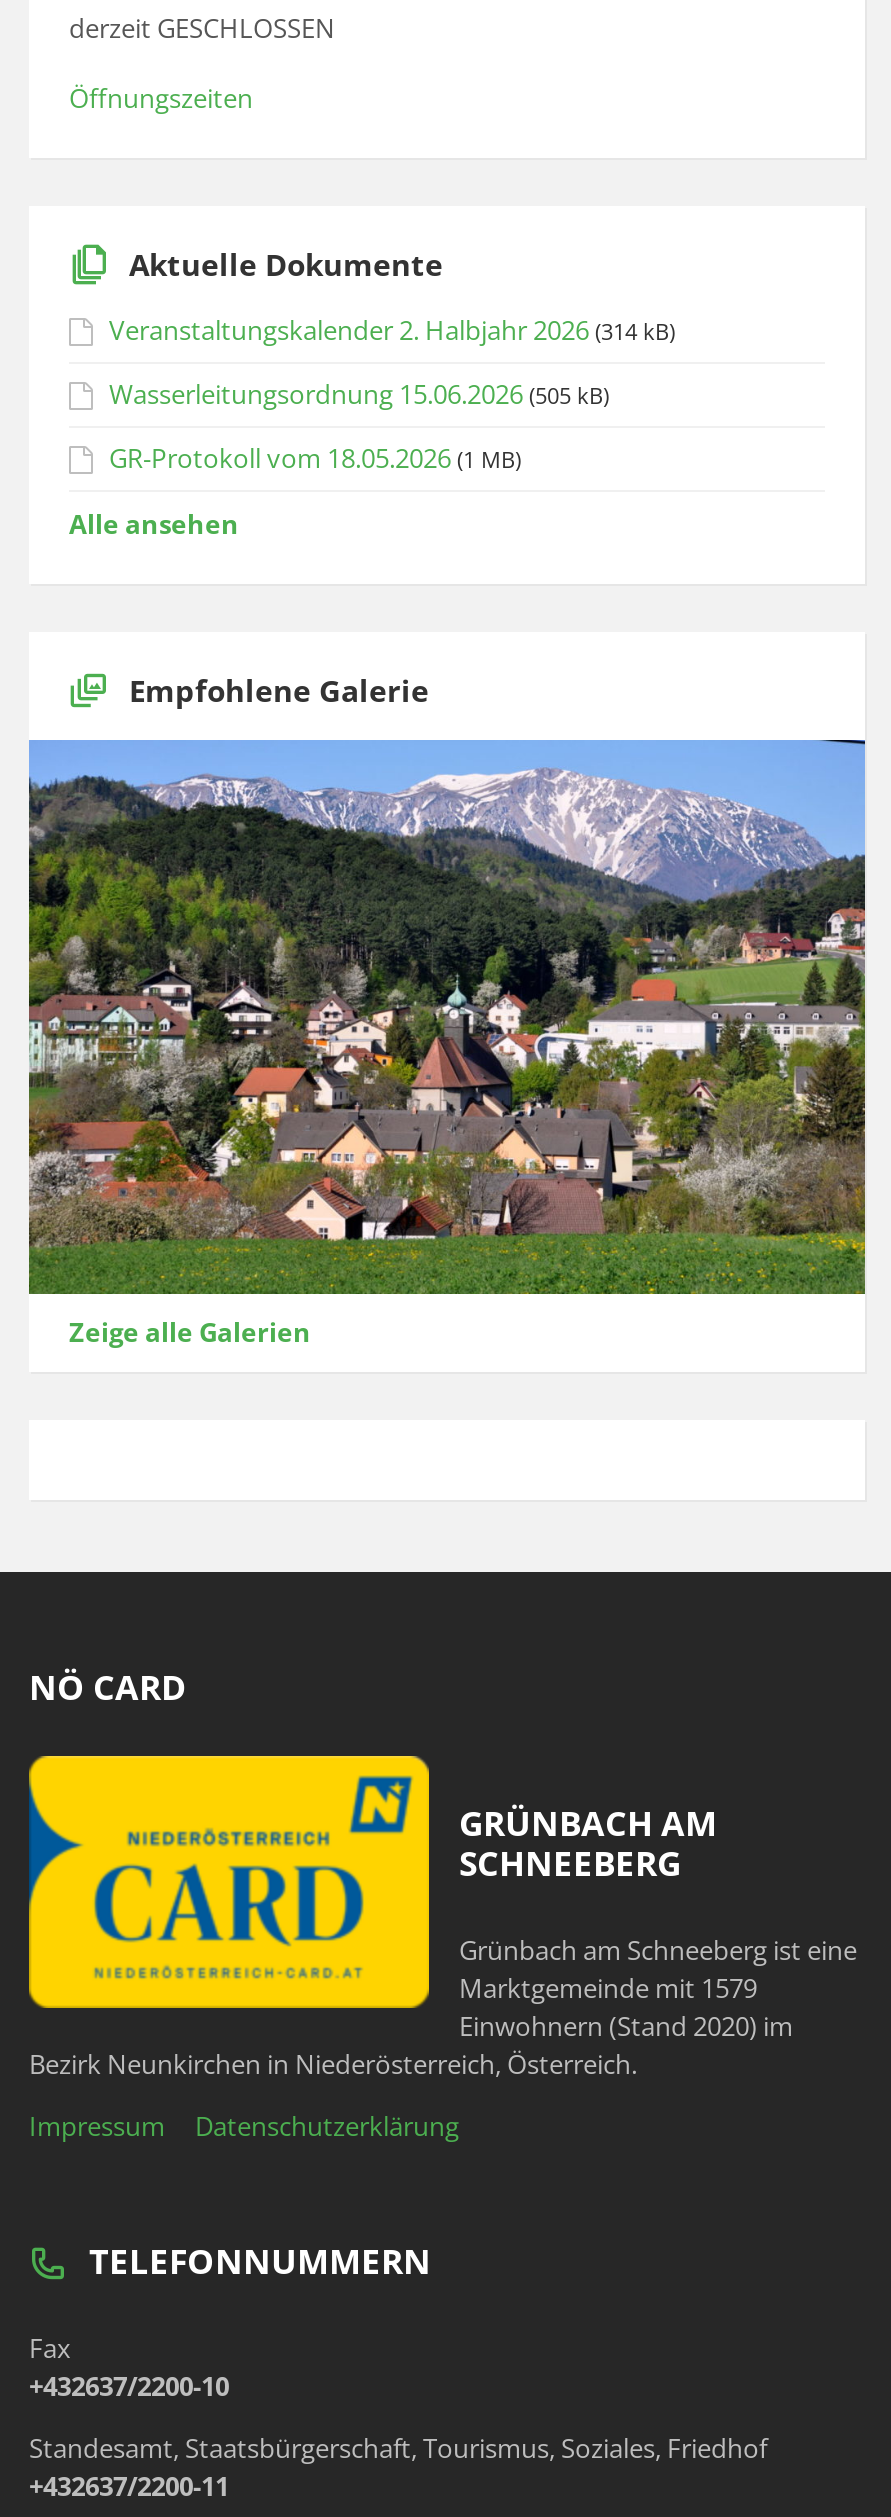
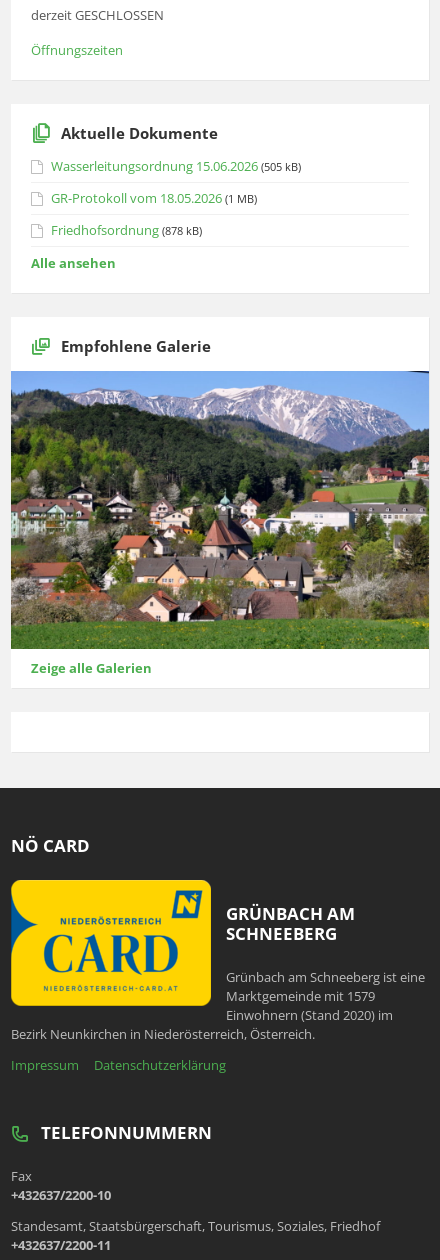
- Veranstaltungskalender 2. Halbjahr 2026 (314 kB)

moved up: Wasserleitungsordnung 15.06.2026 (505 kB) | GR-Protokoll vom 18.05.2026 (1 MB)

+ Friedhofsordnung (878 kB)
